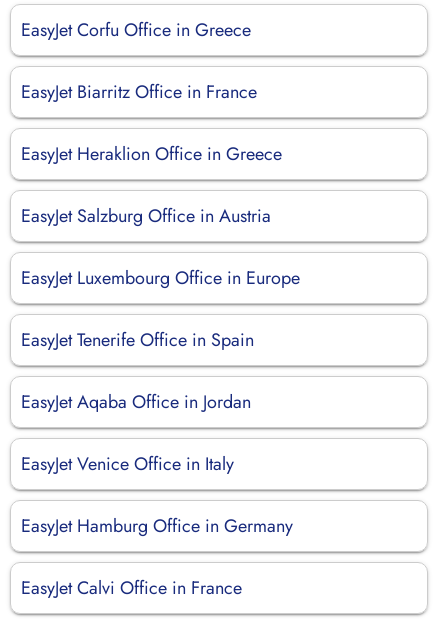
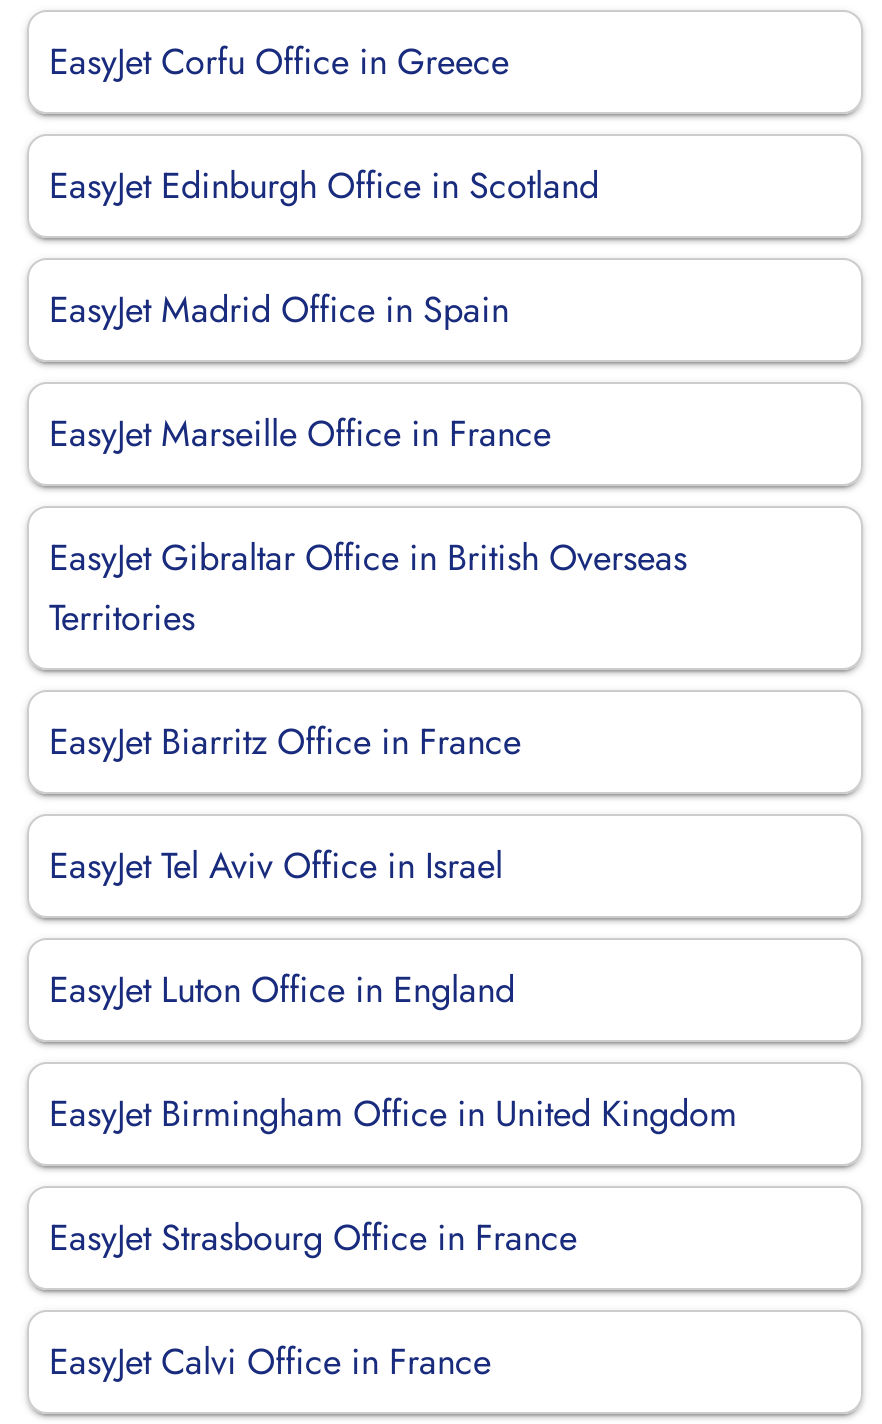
+ EasyJet Edinburgh Office in Scotland
+ EasyJet Madrid Office in Spain
+ EasyJet Marseille Office in France
+ EasyJet Gibraltar Office in British Overseas
+ Territories

moved down: EasyJet Biarritz Office in France

- EasyJet Heraklion Office in Greece
- EasyJet Salzburg Office in Austria
- EasyJet Luxembourg Office in Europe
- EasyJet Tenerife Office in Spain
- EasyJet Aqaba Office in Jordan
- EasyJet Venice Office in Italy
- EasyJet Hamburg Office in Germany
+ EasyJet Tel Aviv Office in Israel
+ EasyJet Luton Office in England
+ EasyJet Birmingham Office in United Kingdom
+ EasyJet Strasbourg Office in France
